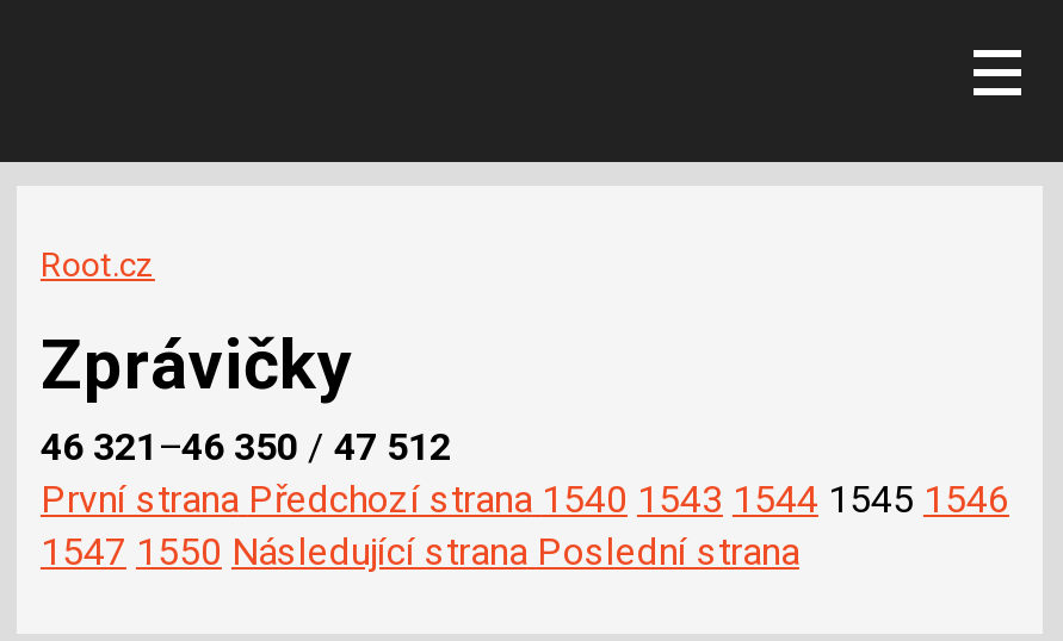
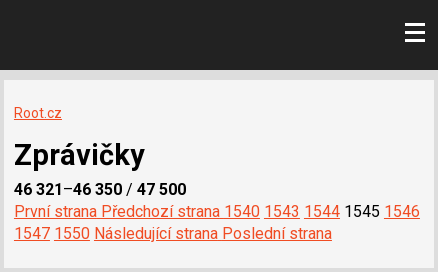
- 46 321 –46 350 / 47 512
+ 46 321 –46 350 / 47 500
